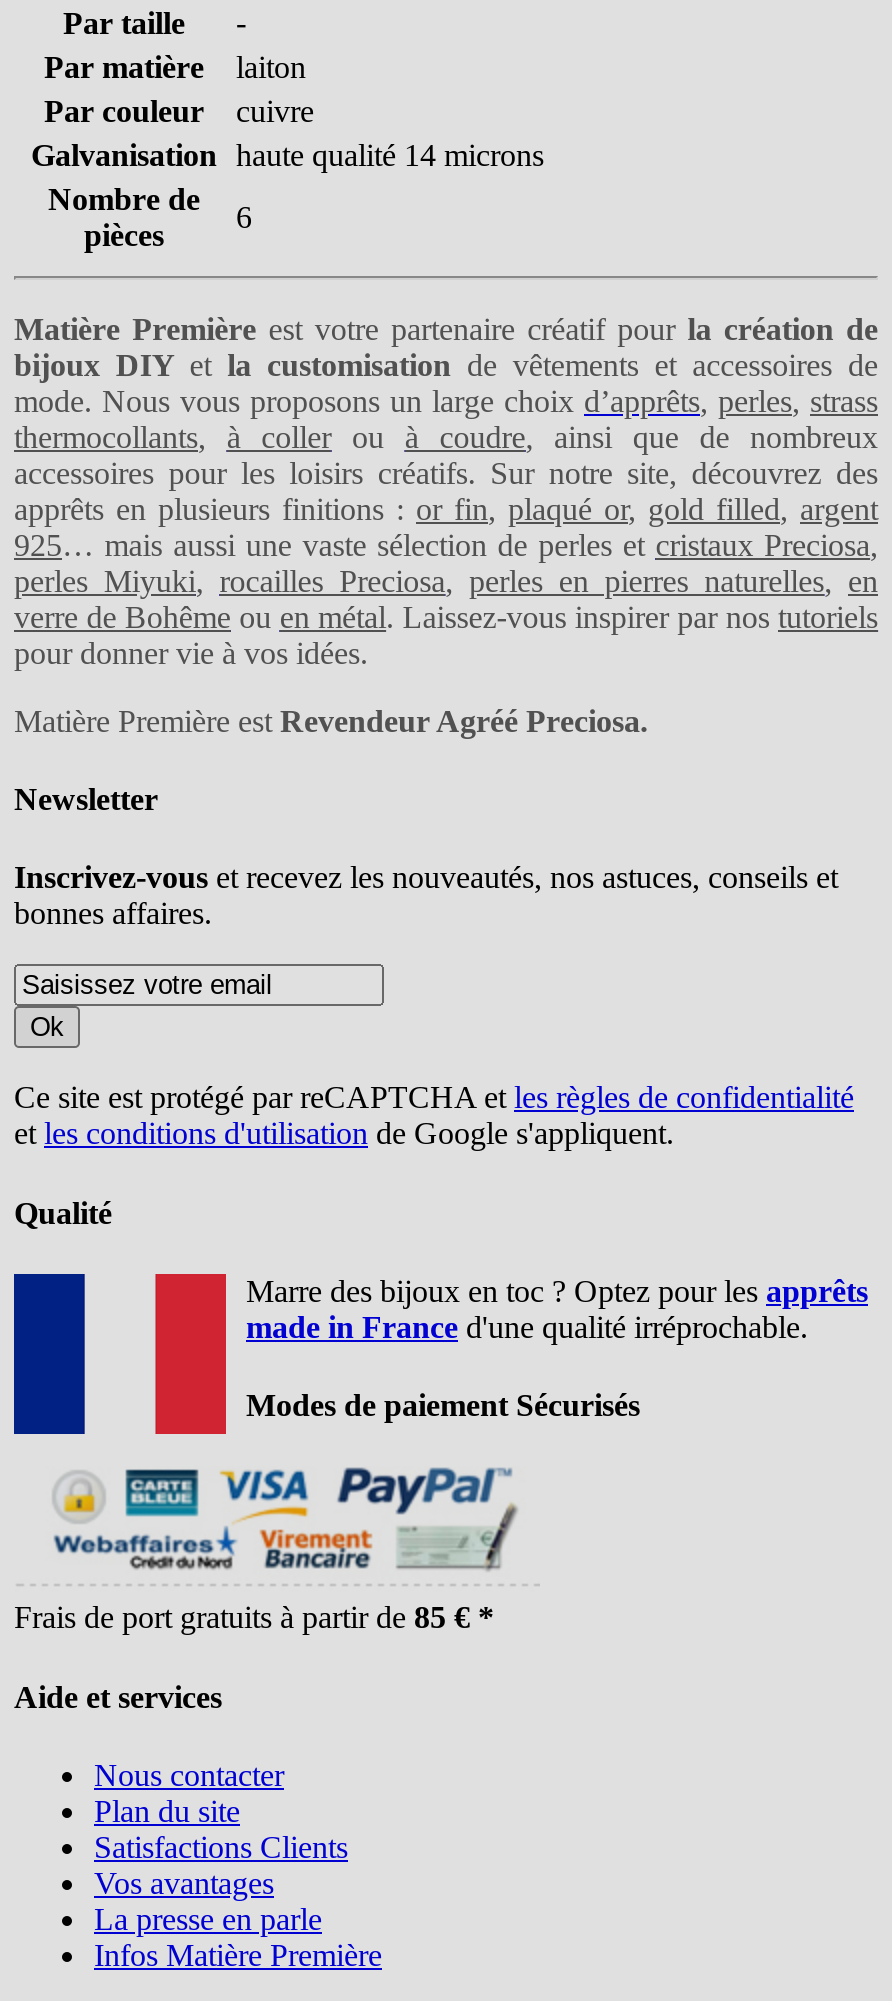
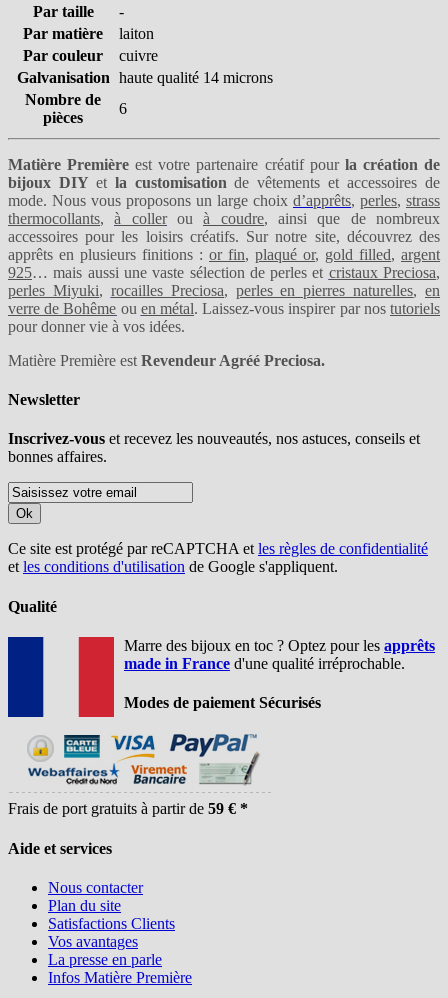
- Frais de port gratuits à partir de 85 € *
+ Frais de port gratuits à partir de 59 € *
